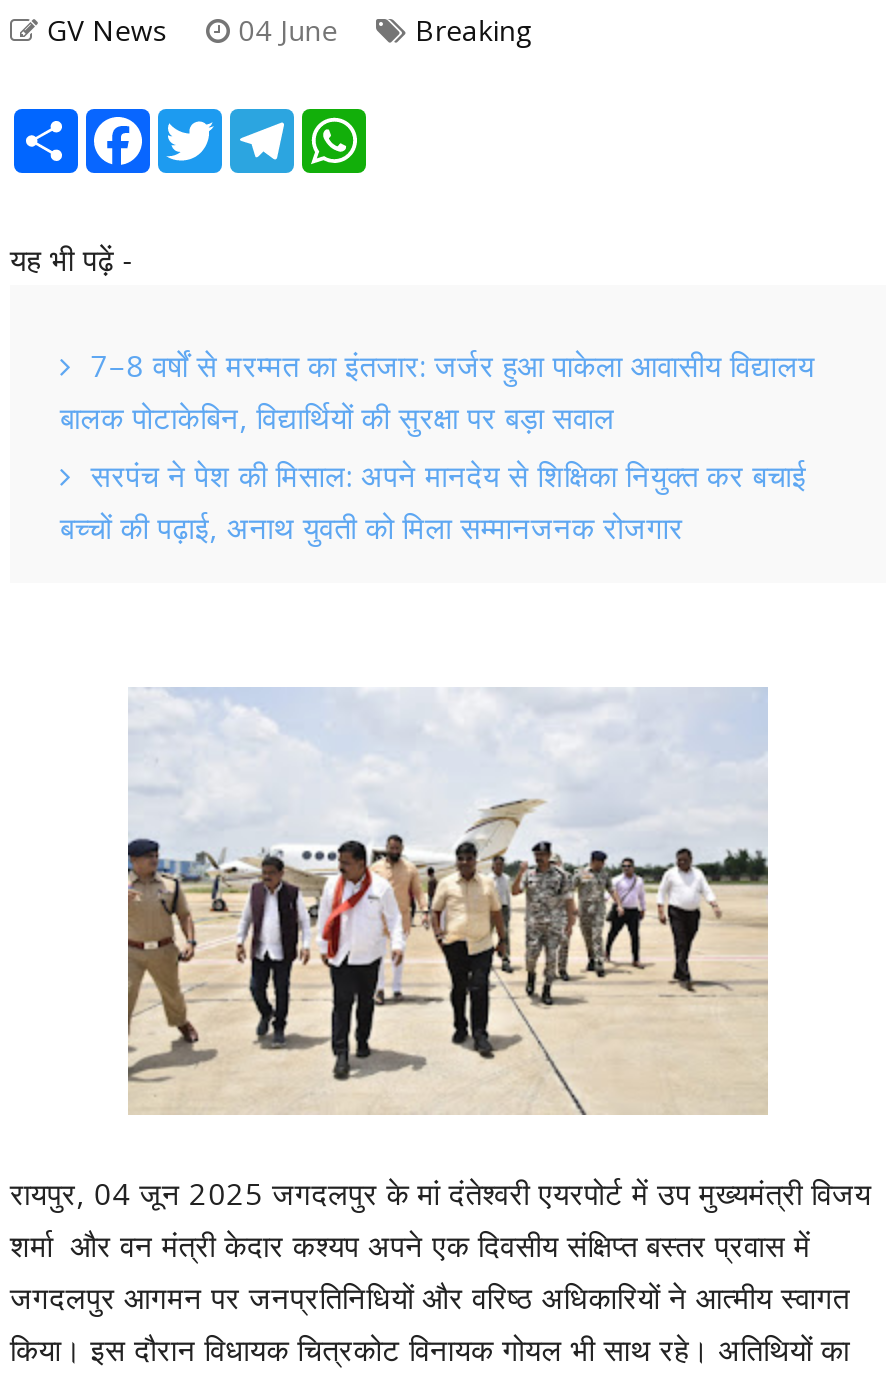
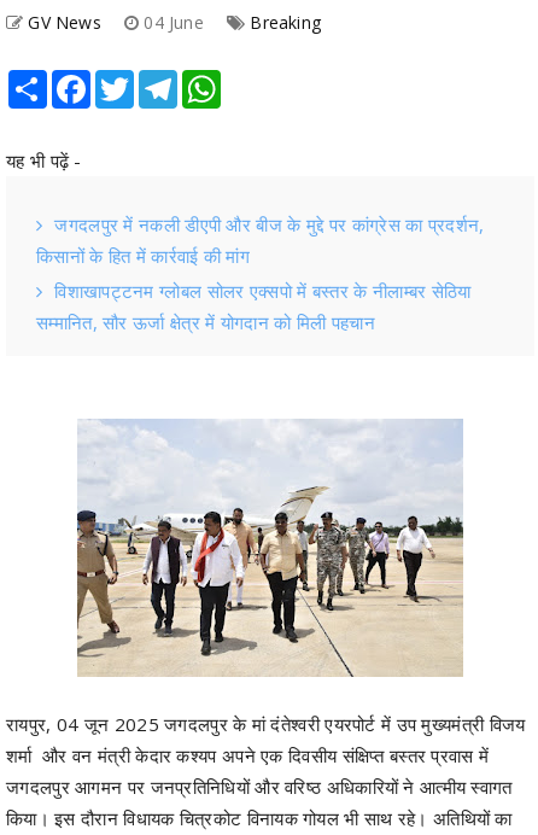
- 7–8 वर्षों से मरम्मत का इंतजार: जर्जर हुआ पाकेला आवासीय विद्यालय
- बालक पोटाकेबिन, विद्यार्थियों की सुरक्षा पर बड़ा सवाल
- सरपंच ने पेश की मिसाल: अपने मानदेय से शिक्षिका नियुक्त कर बचाई
- बच्चों की पढ़ाई, अनाथ युवती को मिला सम्मानजनक रोजगार
+ जगदलपुर में नकली डीएपी और बीज के मुद्दे पर कांग्रेस का प्रदर्शन,
+ किसानों के हित में कार्रवाई की मांग
+ विशाखापट्टनम ग्लोबल सोलर एक्सपो में बस्तर के नीलाम्बर सेठिया
+ सम्मानित, सौर ऊर्जा क्षेत्र में योगदान को मिली पहचान
